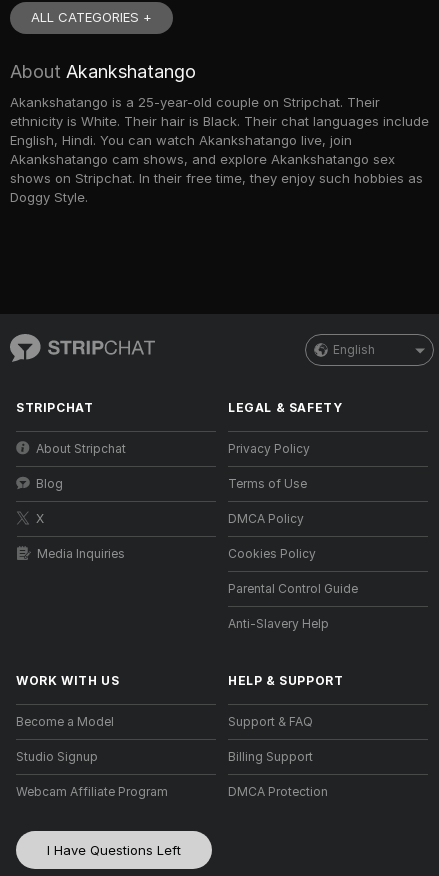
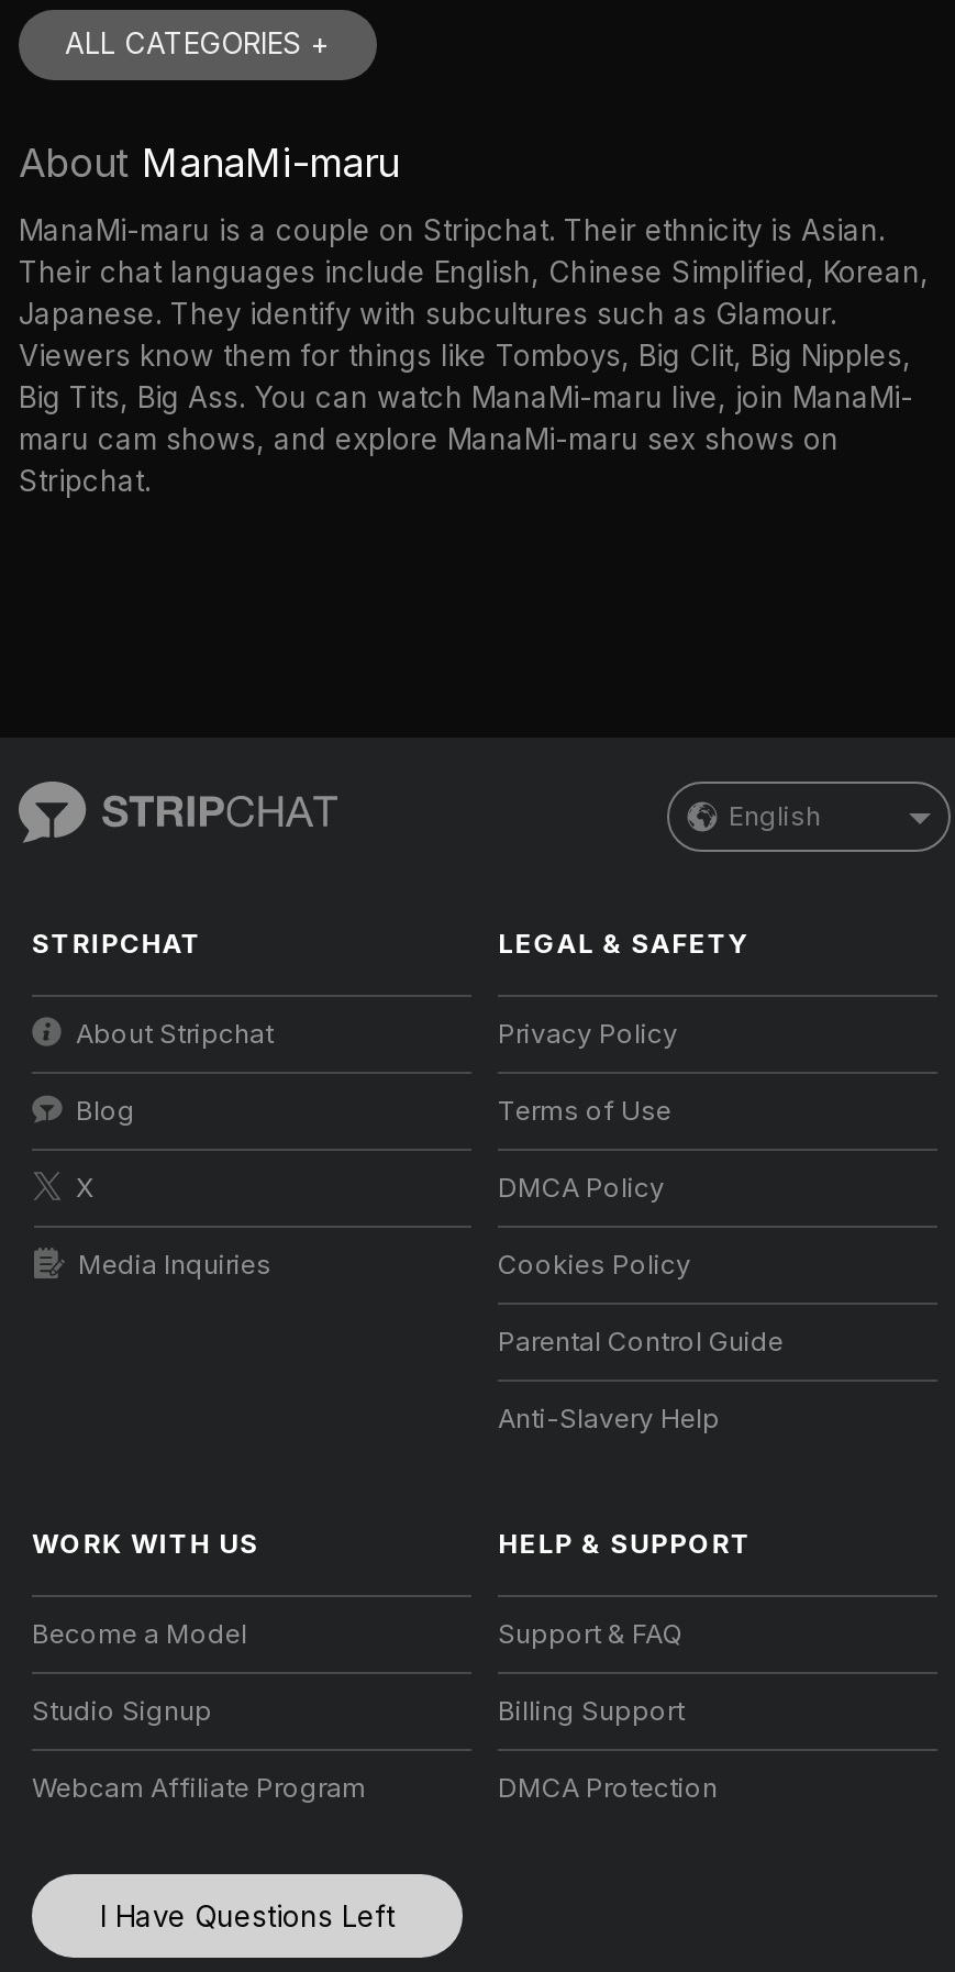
- About Akankshatango
+ About ManaMi-maru

- Akankshatango is a 25-year-old couple on Stripchat. Their
- ethnicity is White. Their hair is Black. Their chat languages include
- English, Hindi. You can watch Akankshatango live, join
- Akankshatango cam shows, and explore Akankshatango sex
- shows on Stripchat. In their free time, they enjoy such hobbies as
- Doggy Style.
+ ManaMi-maru is a couple on Stripchat. Their ethnicity is Asian.
+ Their chat languages include English, Chinese Simplified, Korean,
+ Japanese. They identify with subcultures such as Glamour.
+ Viewers know them for things like Tomboys, Big Clit, Big Nipples,
+ Big Tits, Big Ass. You can watch ManaMi-maru live, join ManaMi-
+ maru cam shows, and explore ManaMi-maru sex shows on
+ Stripchat.
